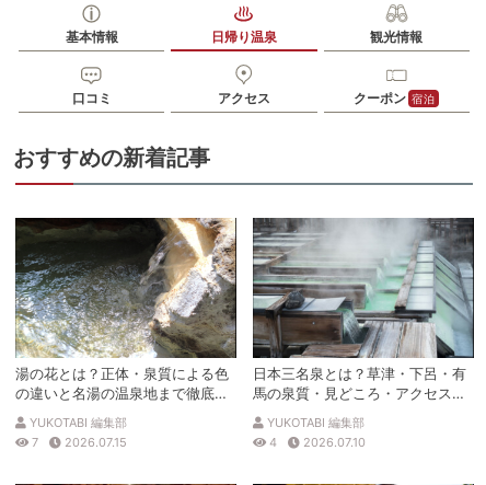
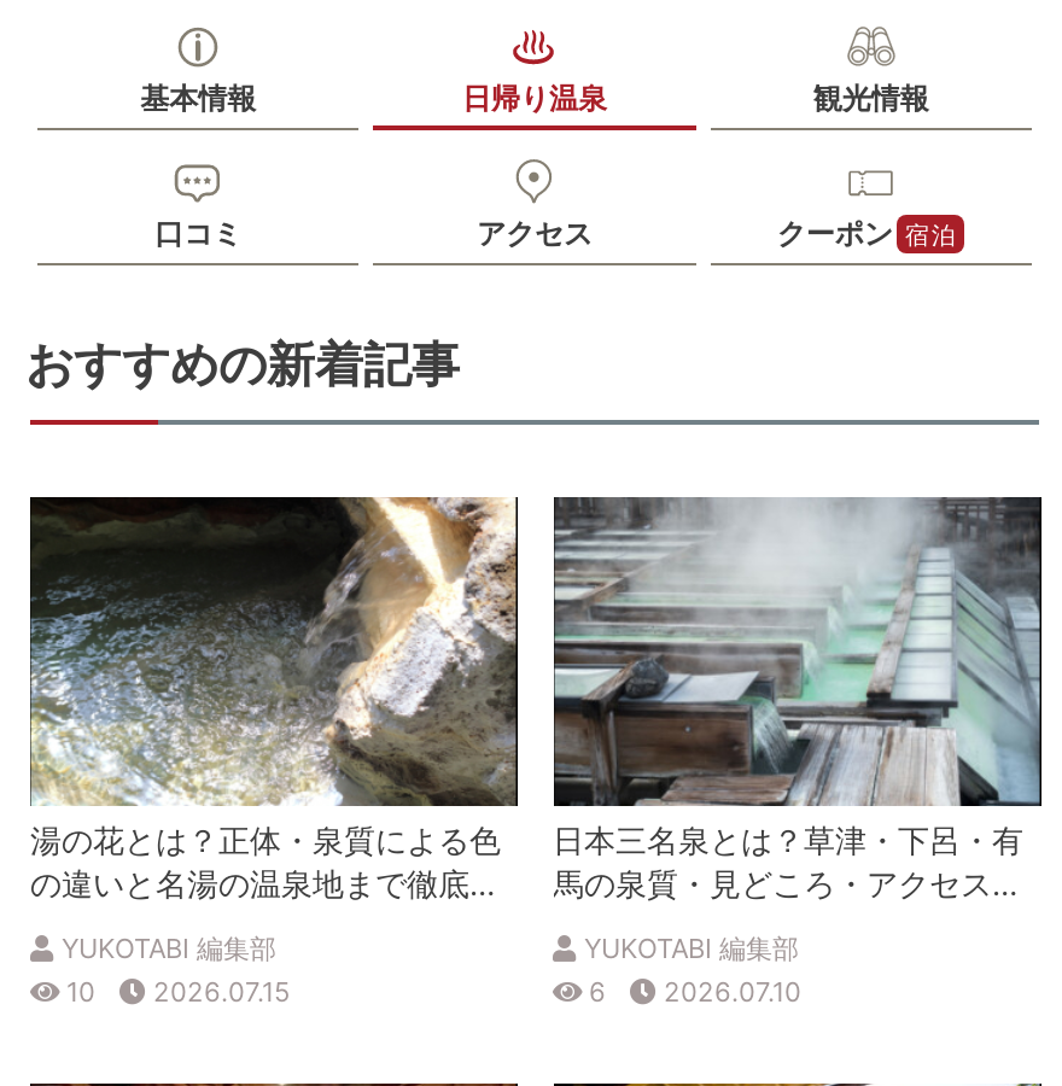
- 7 2026.07.15
+ 10 2026.07.15

- 4 2026.07.10
+ 6 2026.07.10
